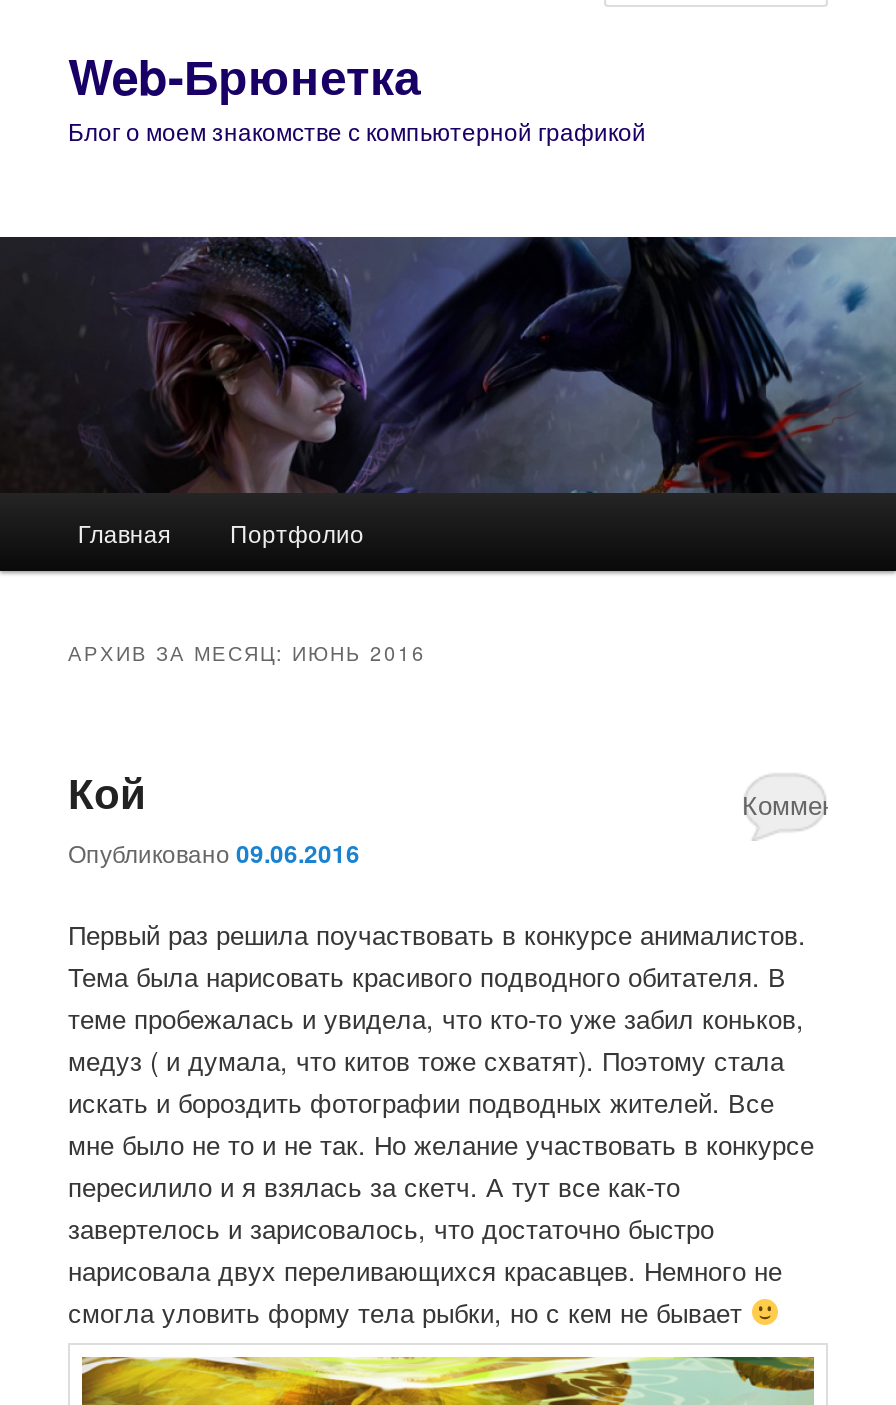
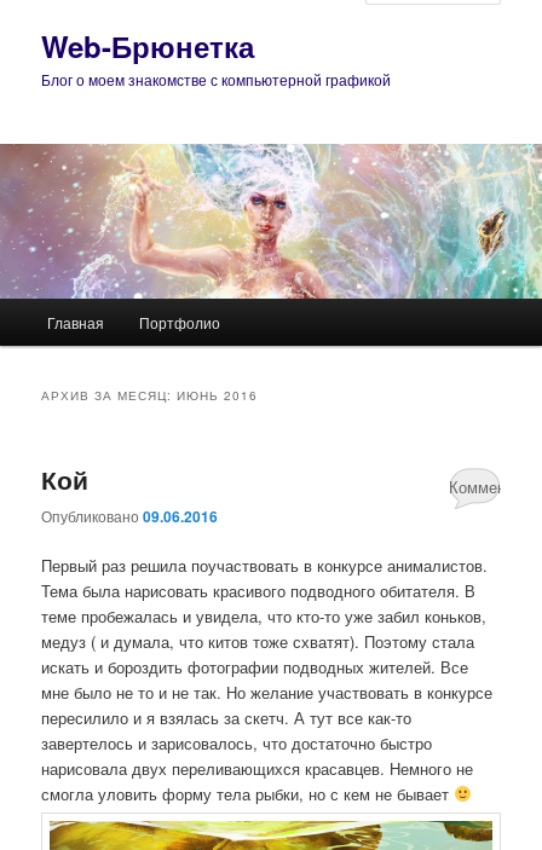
- [image]
+ [image]
